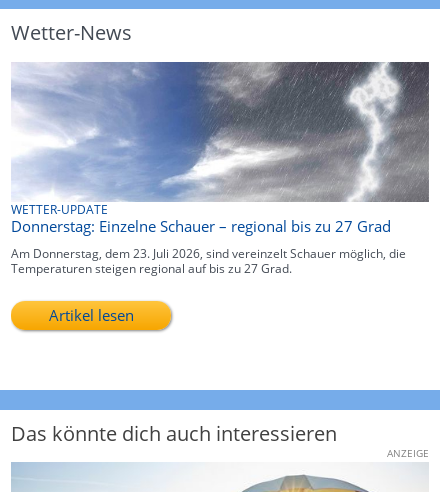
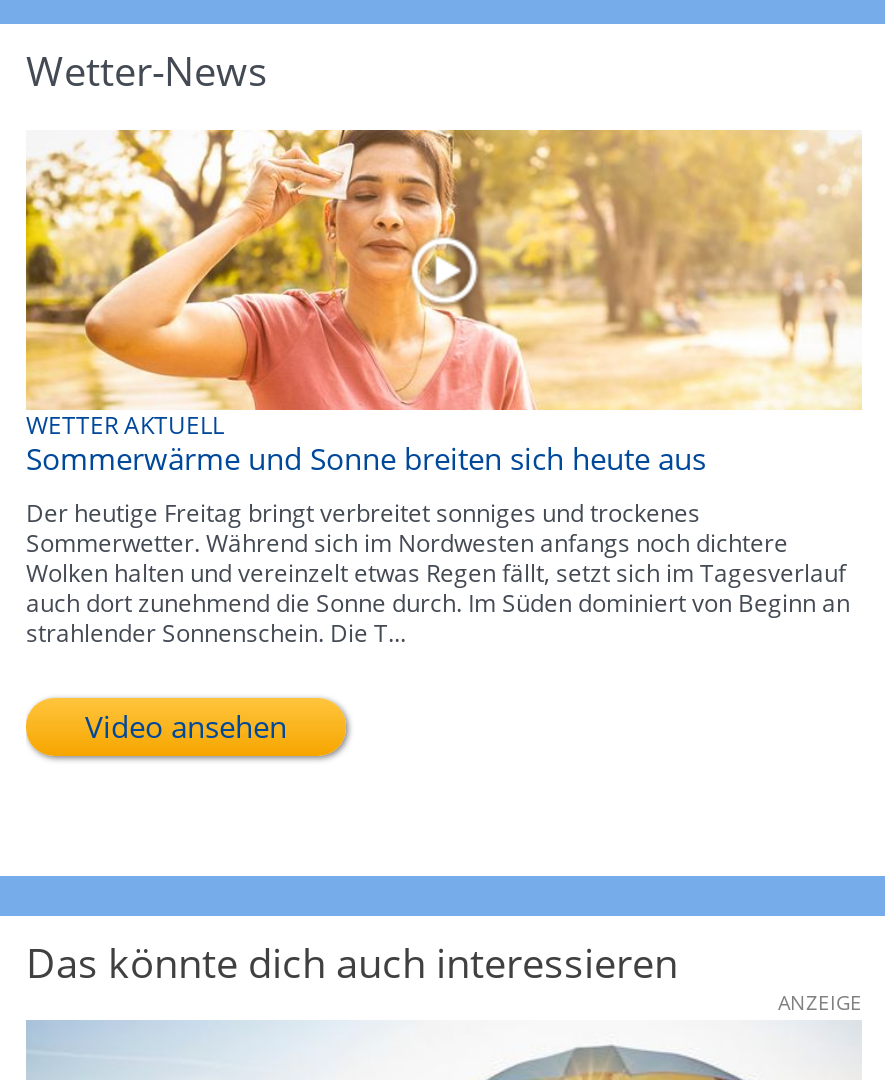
- [image]
- WETTER-UPDATE
- Donnerstag: Einzelne Schauer – regional bis zu 27 Grad
- Am Donnerstag, dem 23. Juli 2026, sind vereinzelt Schauer möglich, die
- Temperaturen steigen regional auf bis zu 27 Grad.
+ [image]
+ WETTER AKTUELL
+ Sommerwärme und Sonne breiten sich heute aus
+ Der heutige Freitag bringt verbreitet sonniges und trockenes
+ Sommerwetter. Während sich im Nordwesten anfangs noch dichtere
+ Wolken halten und vereinzelt etwas Regen fällt, setzt sich im Tagesverlauf
+ auch dort zunehmend die Sonne durch. Im Süden dominiert von Beginn an
+ strahlender Sonnenschein. Die T...

- Artikel lesen
+ Video ansehen
